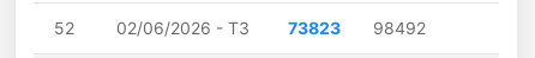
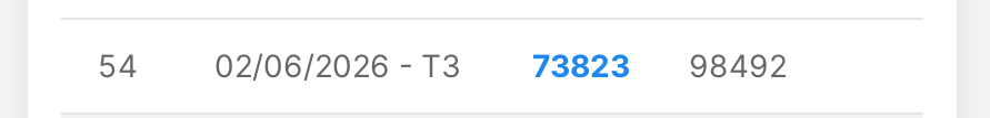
- 52
+ 54
